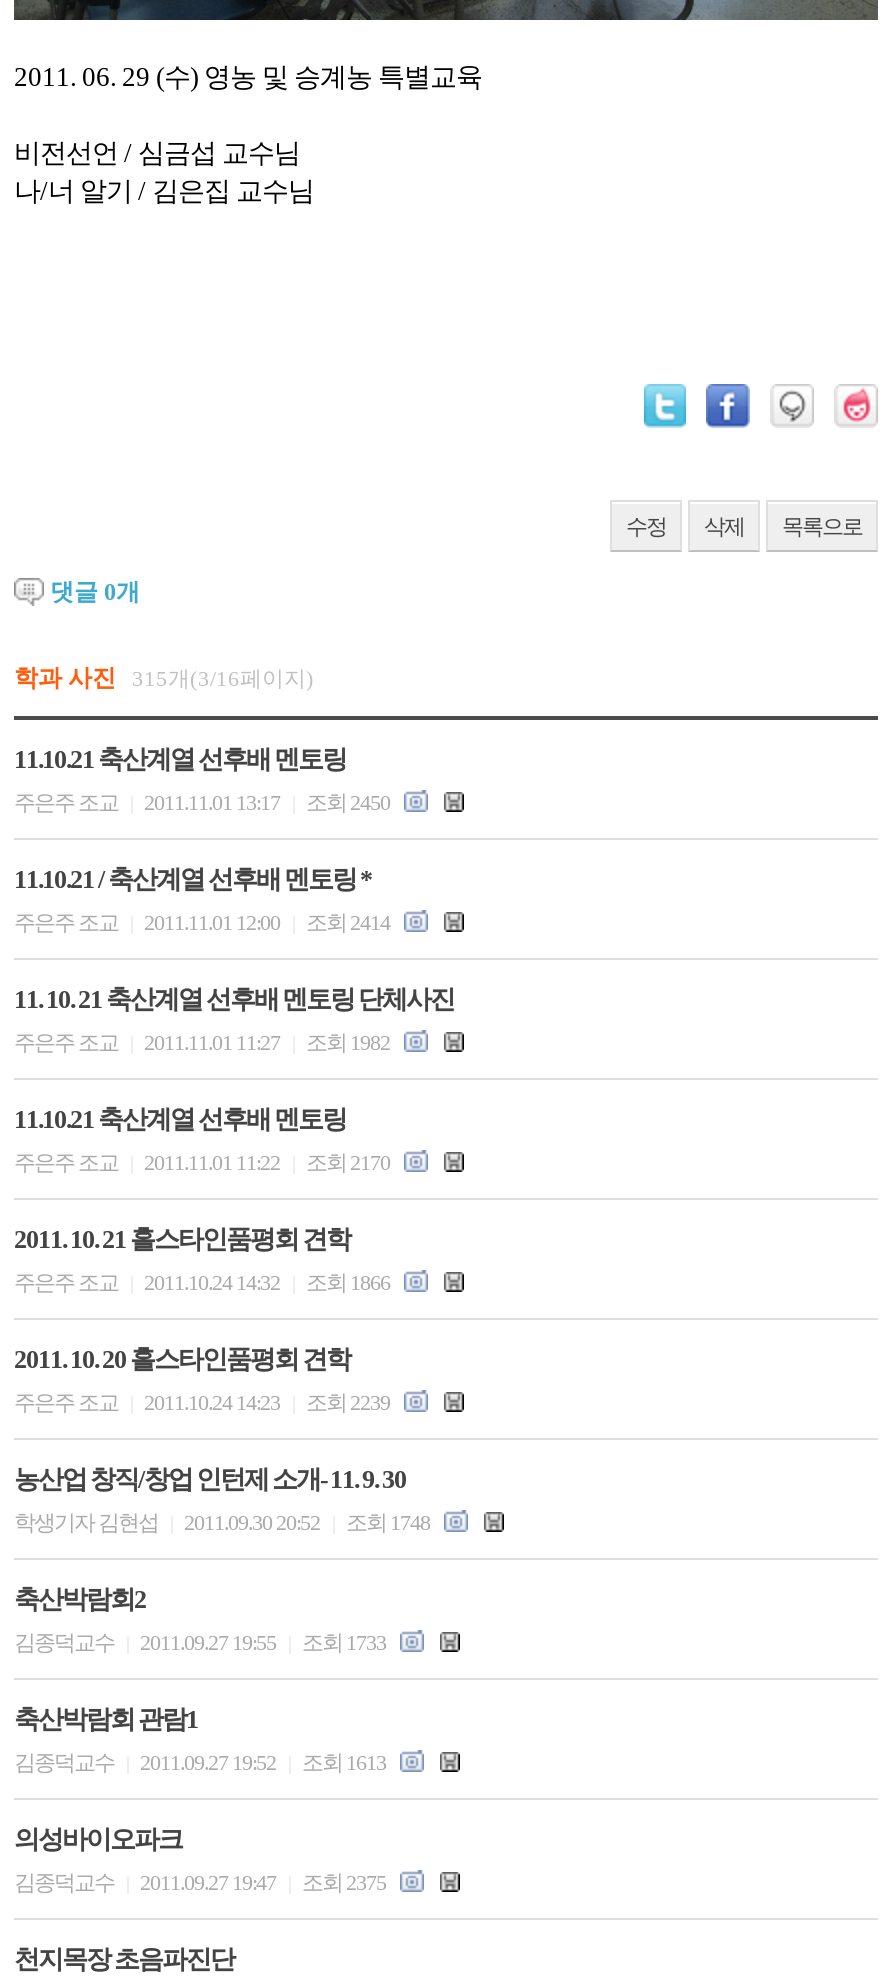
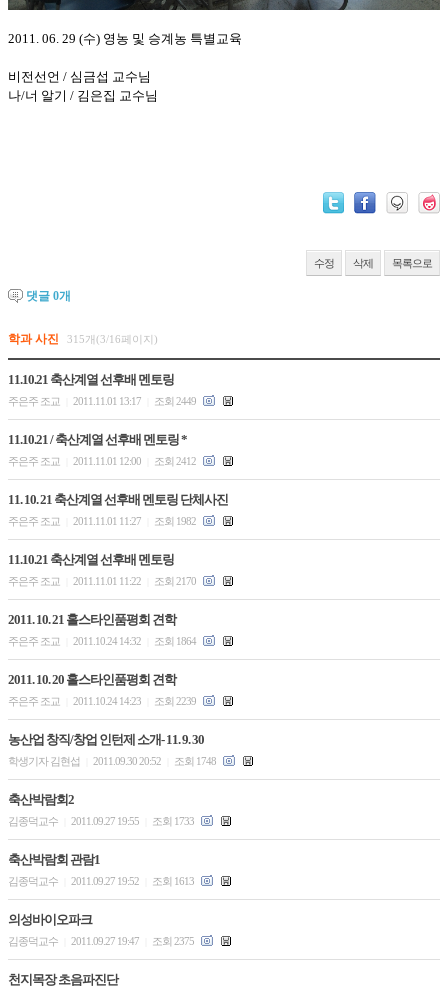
- 주은주 조교 2011.11.01 13:17 조회 2450
+ 주은주 조교 2011.11.01 13:17 조회 2449

- 주은주 조교 2011.11.01 12:00 조회 2414
+ 주은주 조교 2011.11.01 12:00 조회 2412

- 주은주 조교 2011.10.24 14:32 조회 1866
+ 주은주 조교 2011.10.24 14:32 조회 1864
